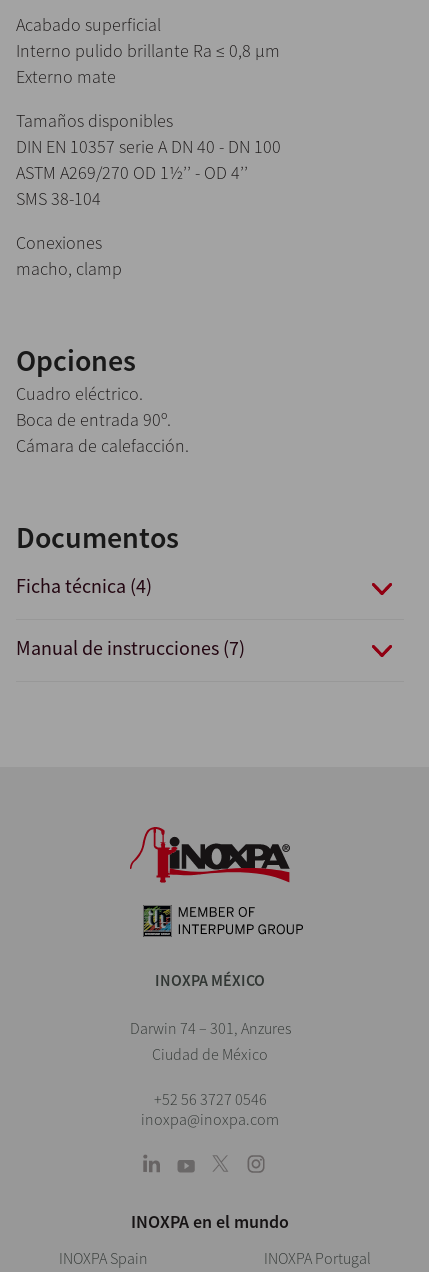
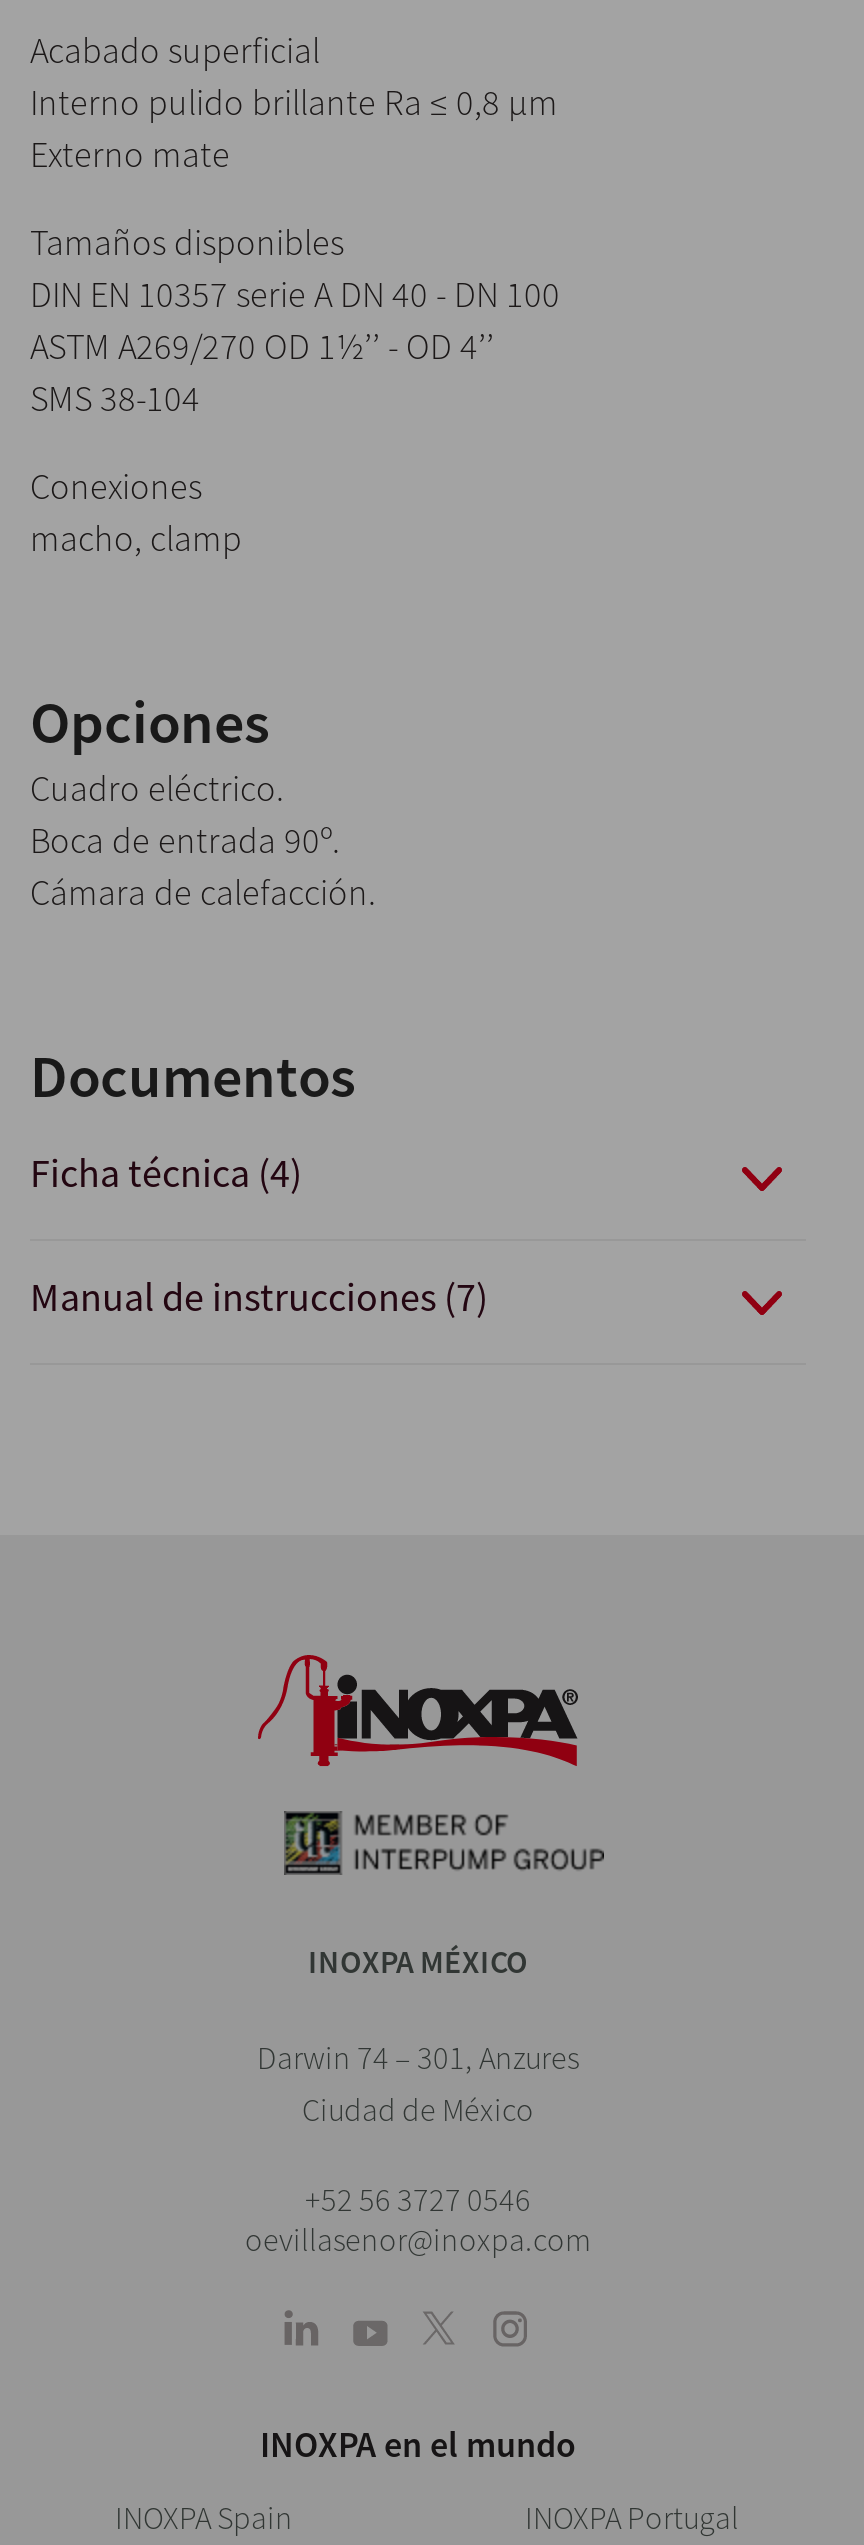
- inoxpa@inoxpa.com
+ oevillasenor@inoxpa.com
